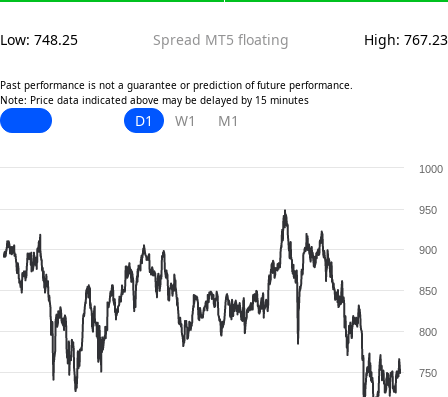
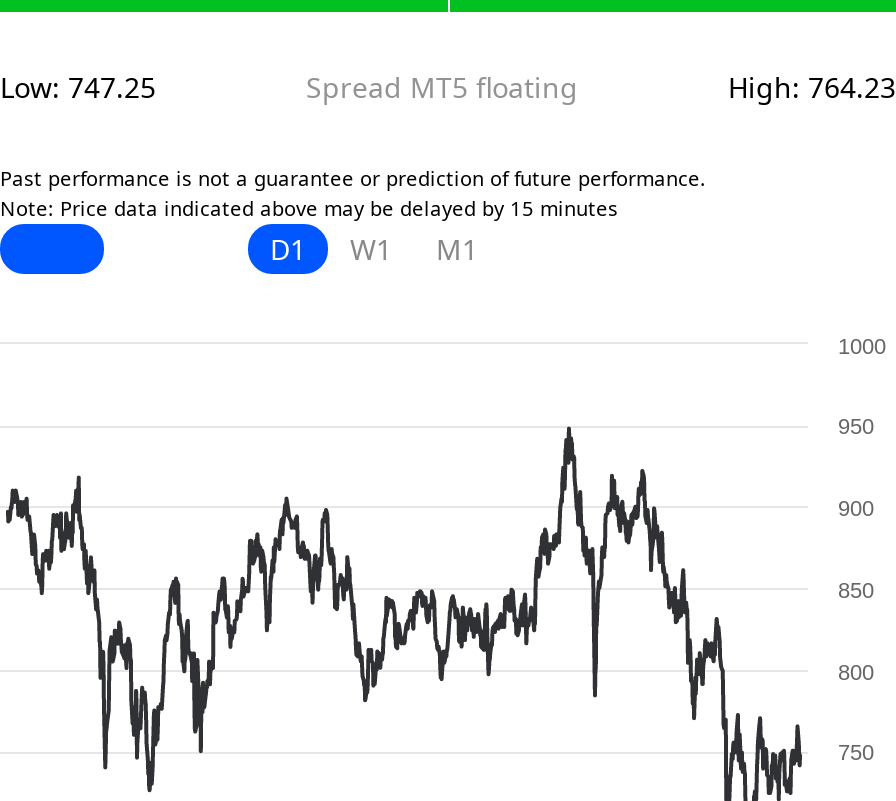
- Low: 748.25
+ Low: 747.25

- High: 767.23
+ High: 764.23
